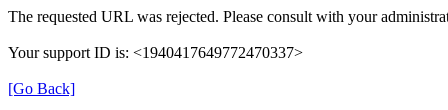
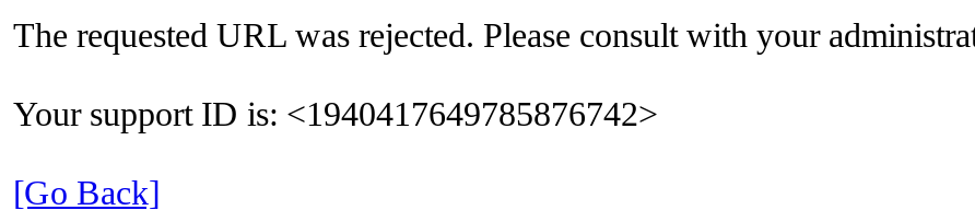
- Your support ID is: <1940417649772470337>
+ Your support ID is: <1940417649785876742>
